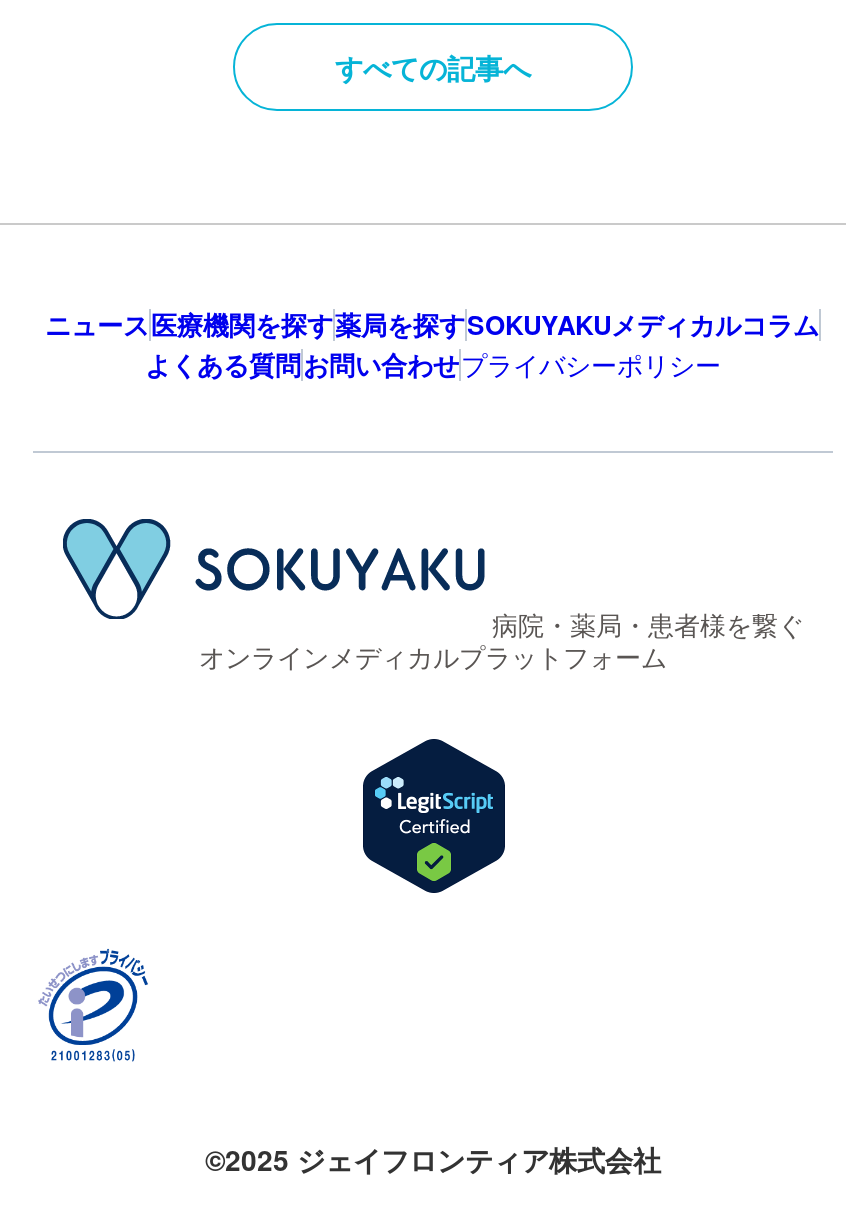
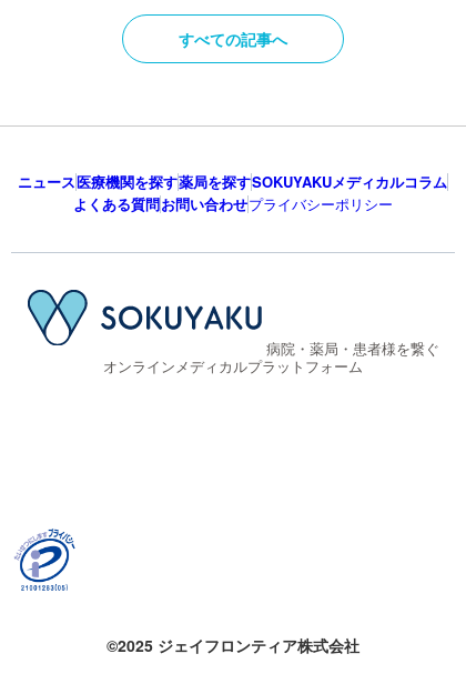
- [image]
